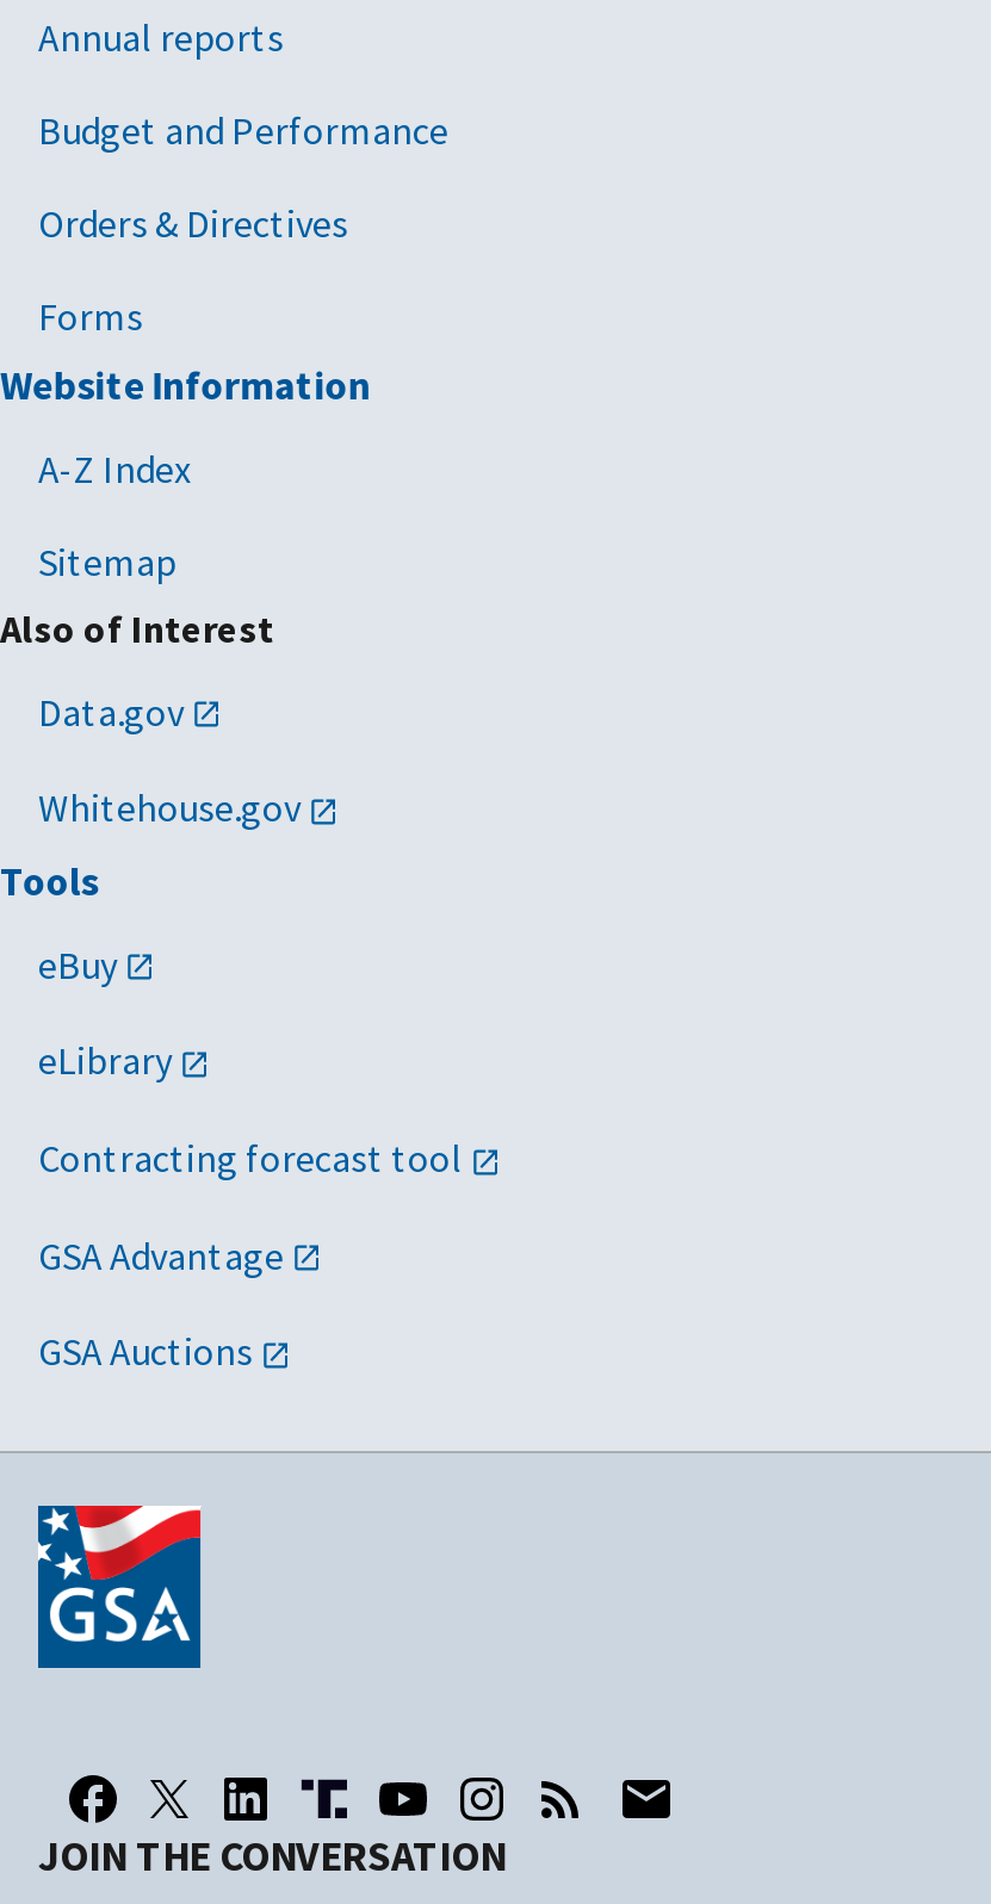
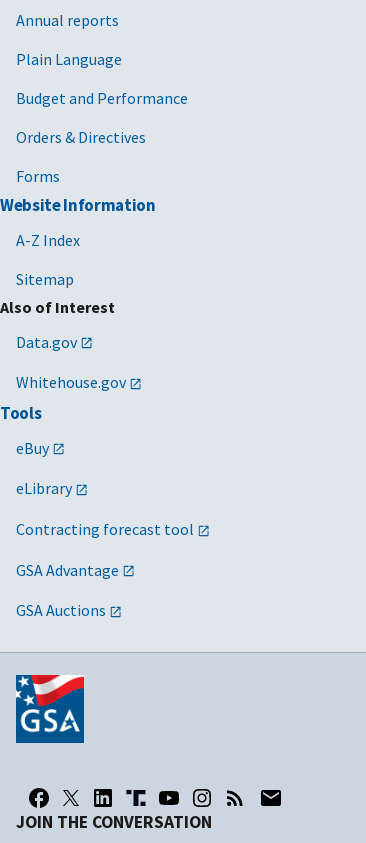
+ Plain Language
